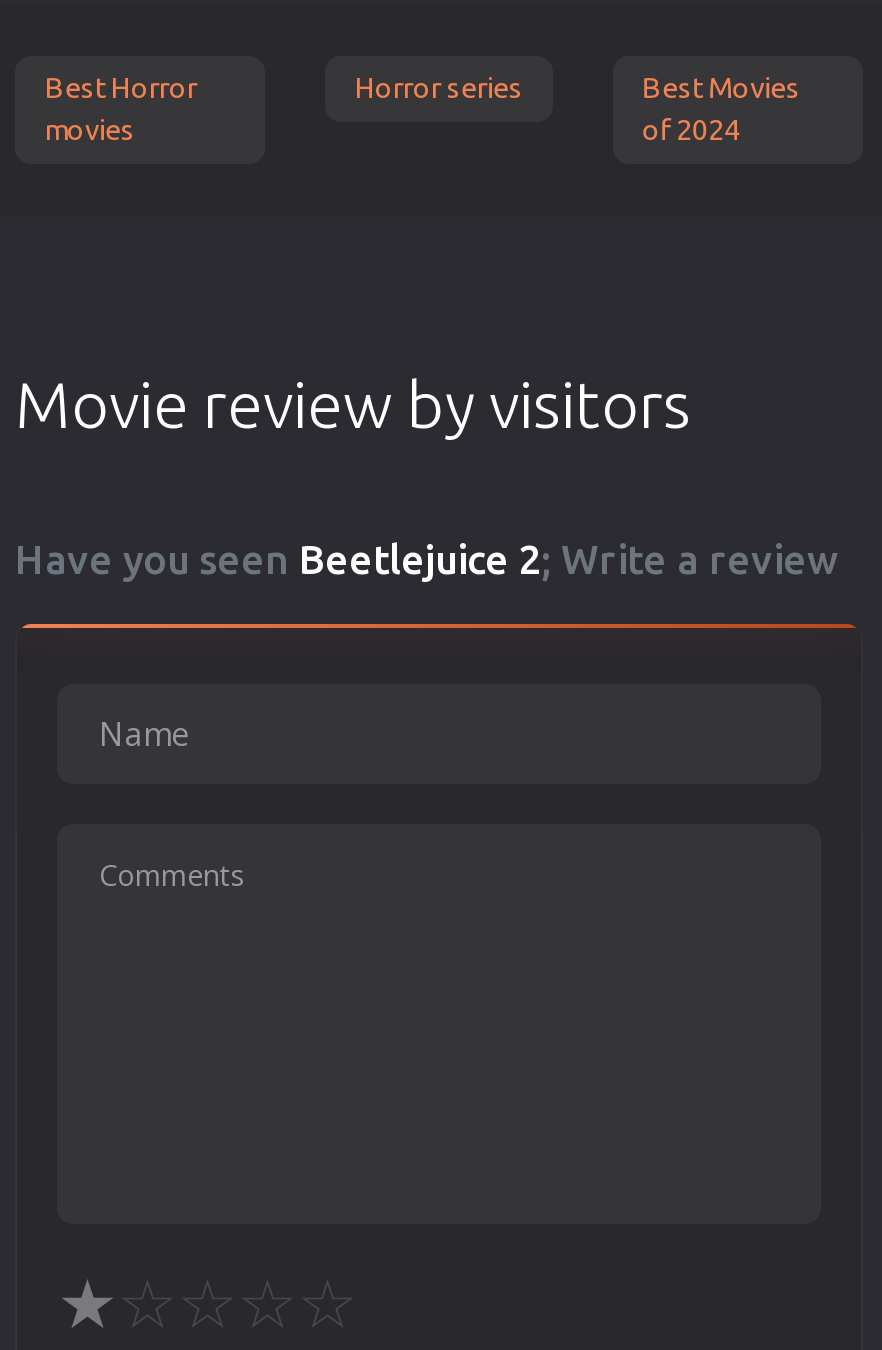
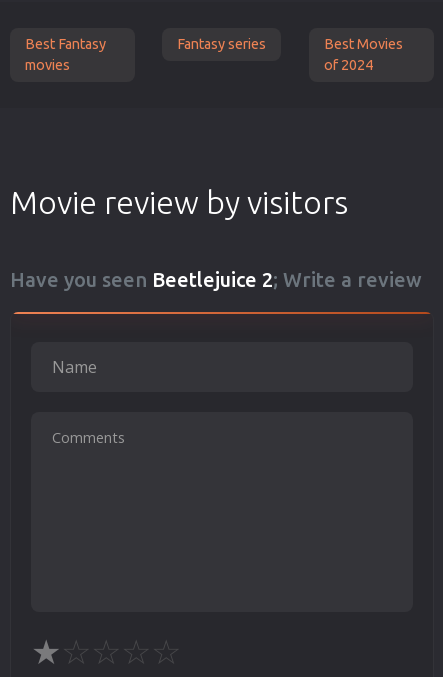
- Best Horror
+ Best Fantasy

- Horror series
+ Fantasy series
